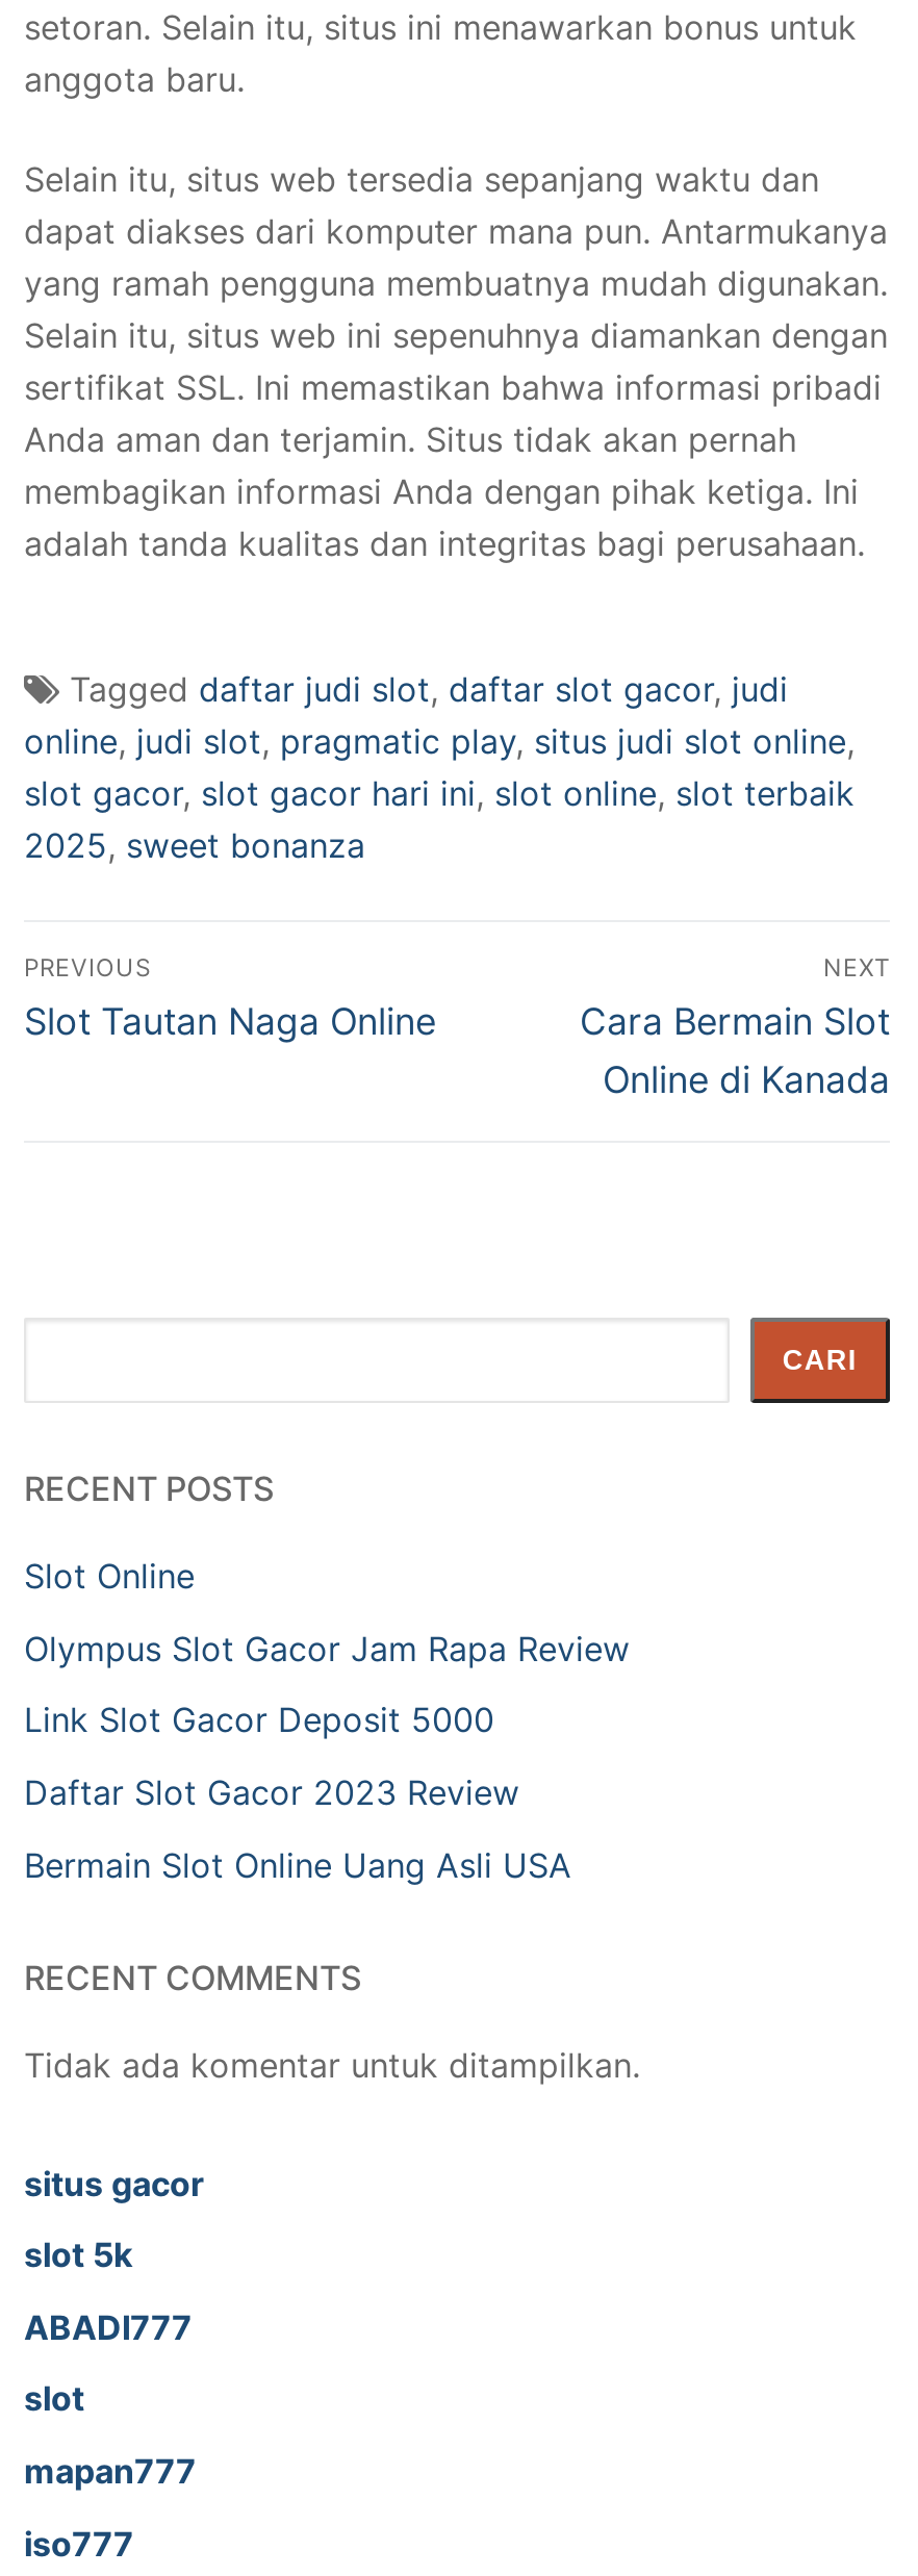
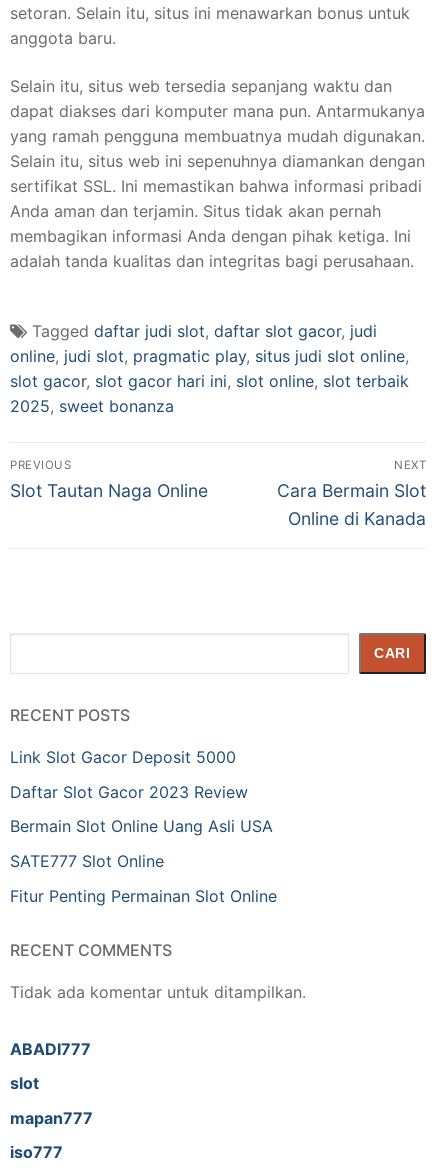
- Slot Online
- Olympus Slot Gacor Jam Rapa Review

+ SATE777 Slot Online
+ Fitur Penting Permainan Slot Online

- situs gacor
- slot 5k
